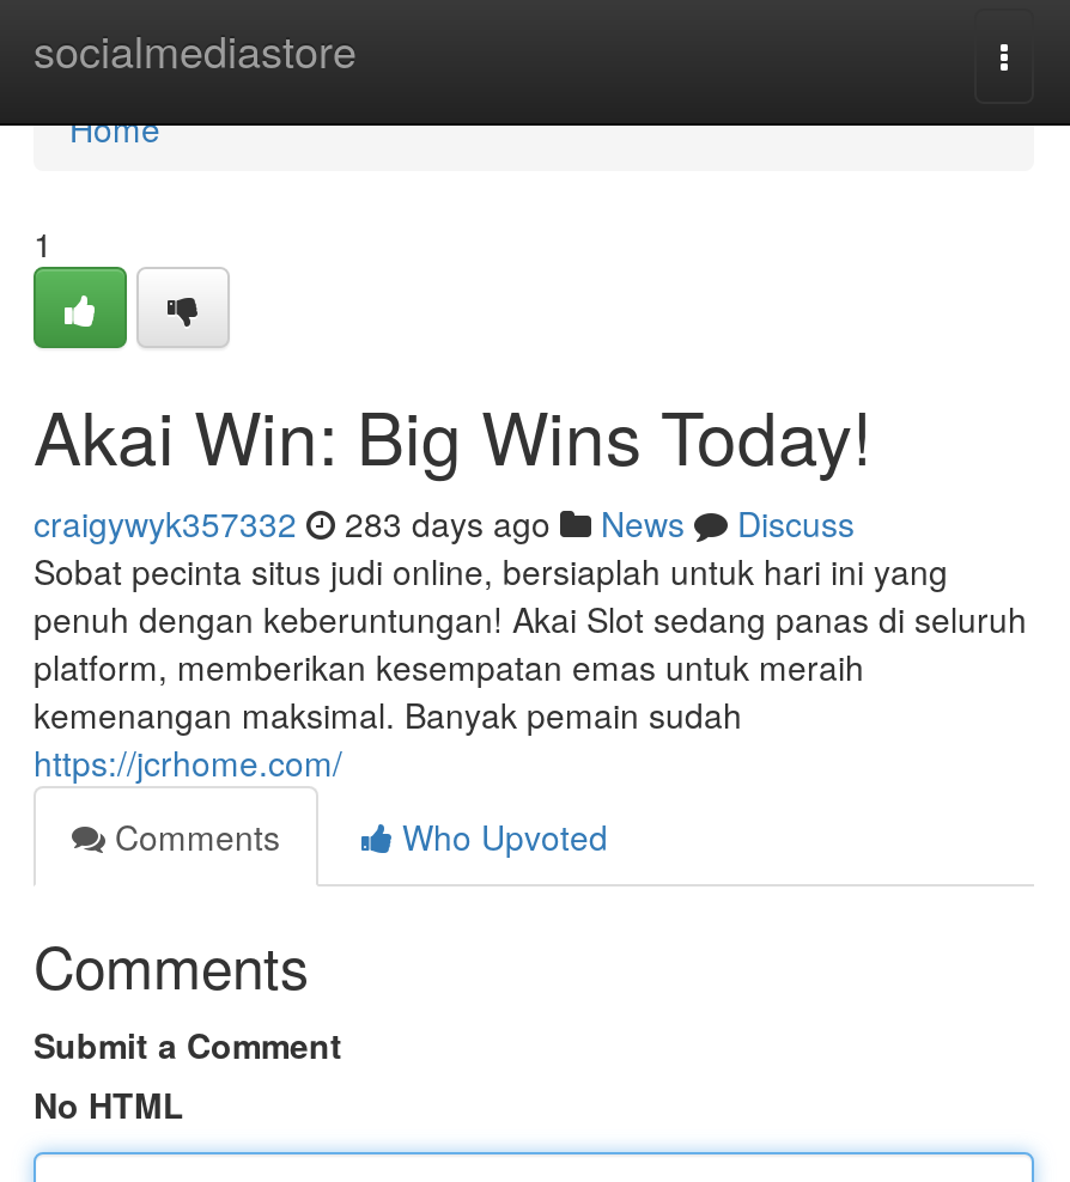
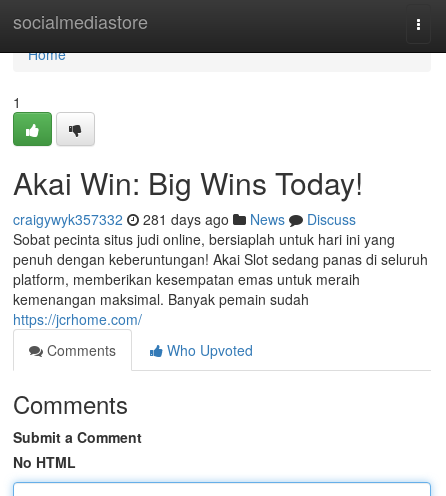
- craigywyk357332 283 days ago News Discuss
+ craigywyk357332 281 days ago News Discuss
